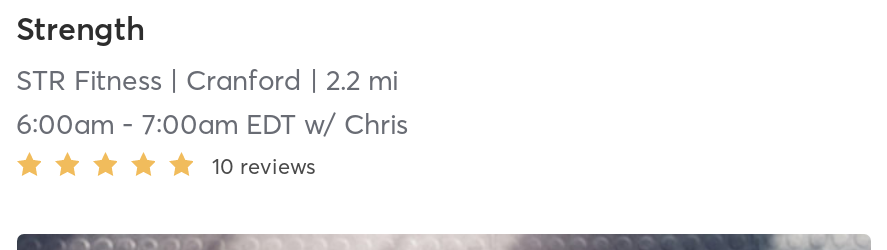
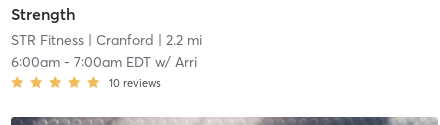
- 6:00am - 7:00am EDT w/ Chris
+ 6:00am - 7:00am EDT w/ Arri
